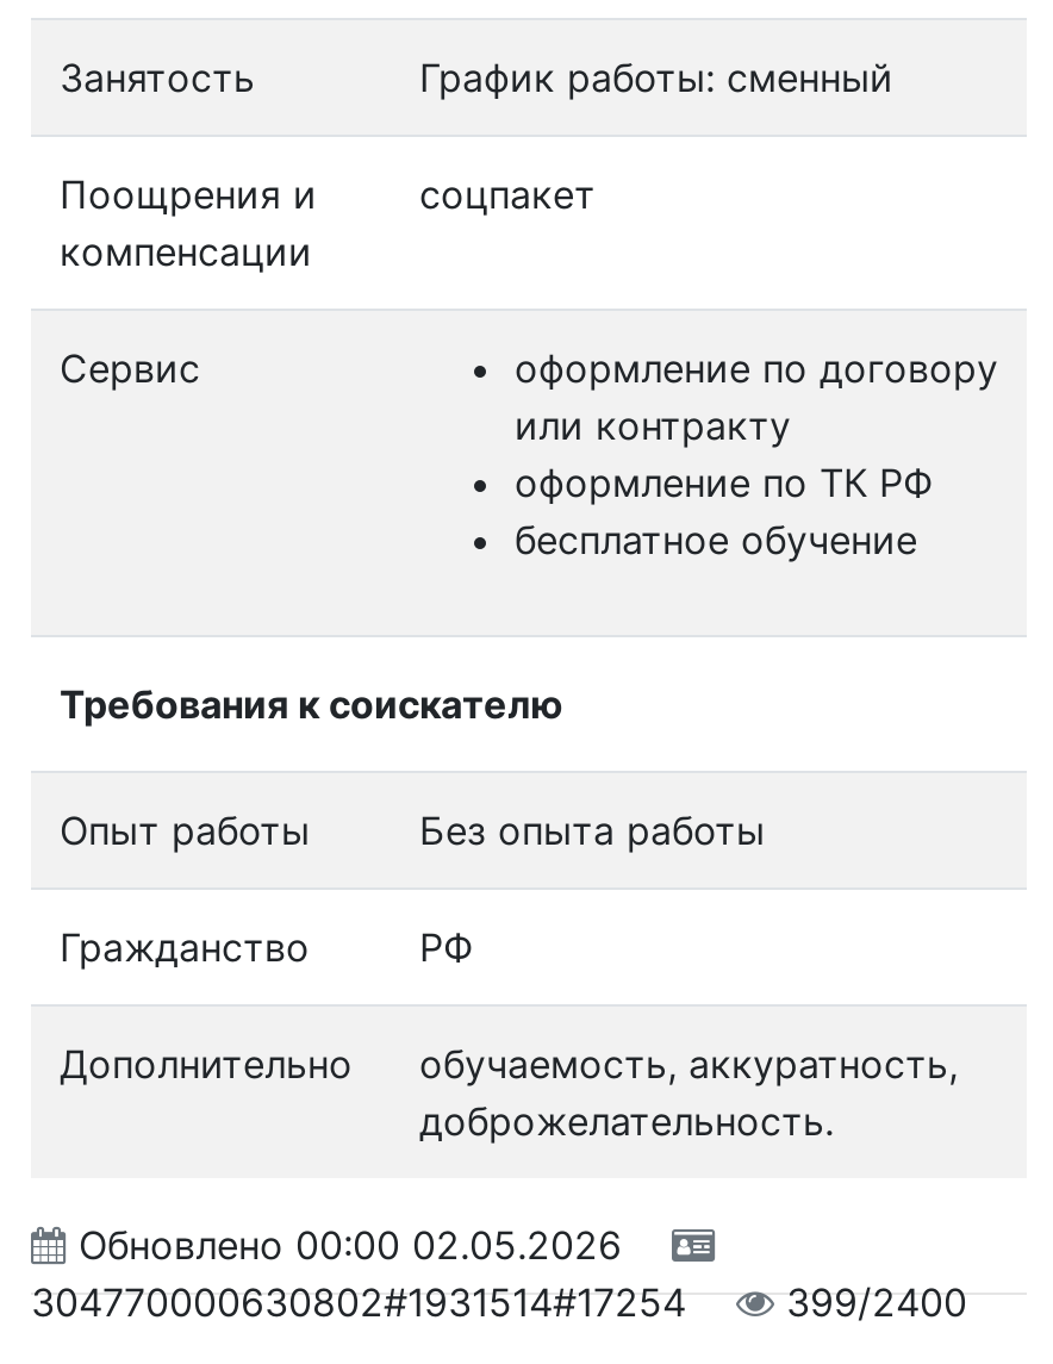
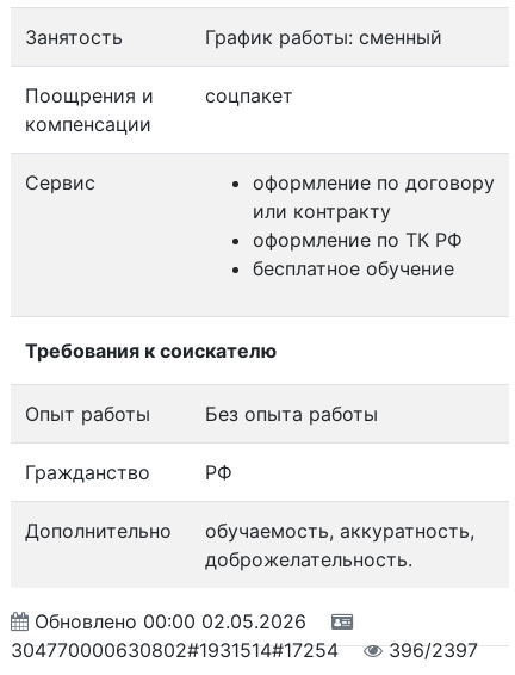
- 304770000630802#1931514#17254 399/2400
+ 304770000630802#1931514#17254 396/2397
